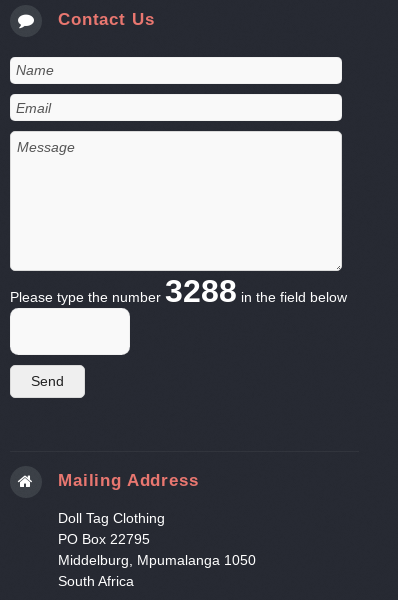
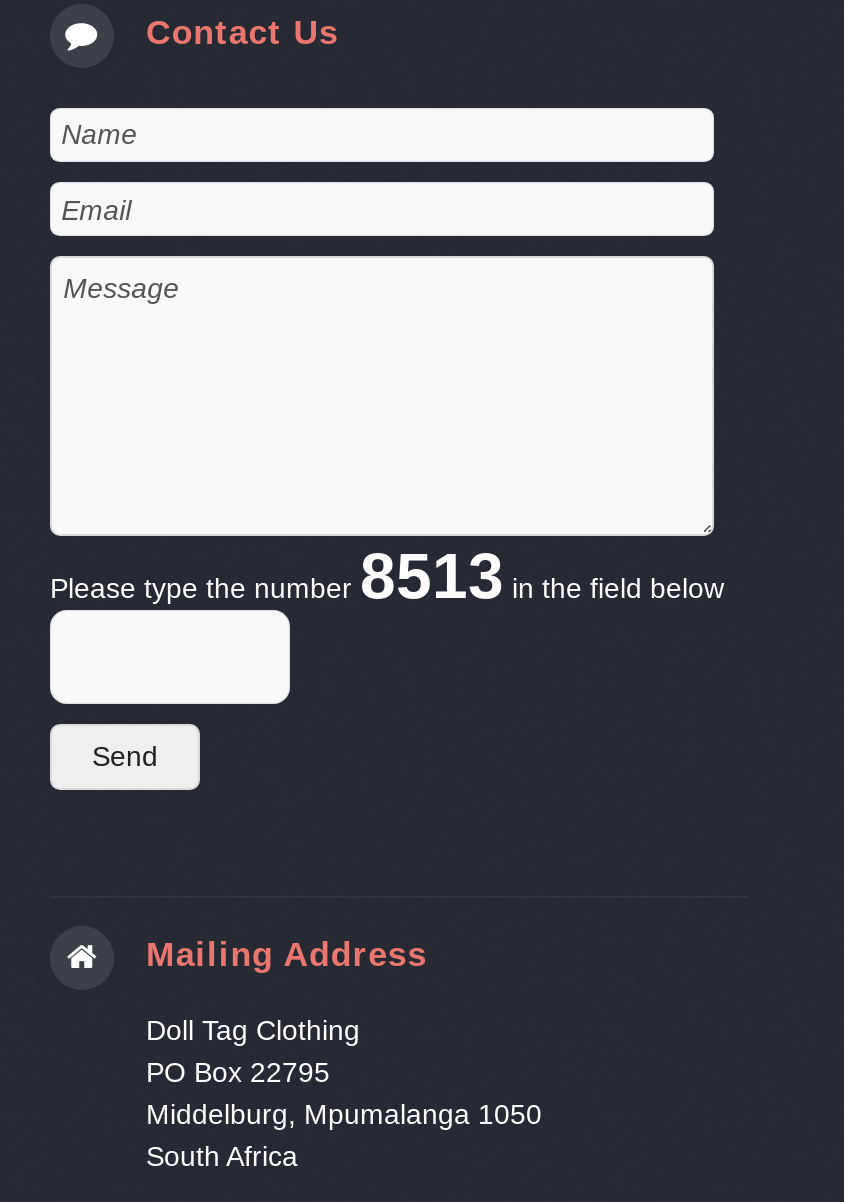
- Please type the number3288 in the field below
+ Please type the number8513 in the field below
